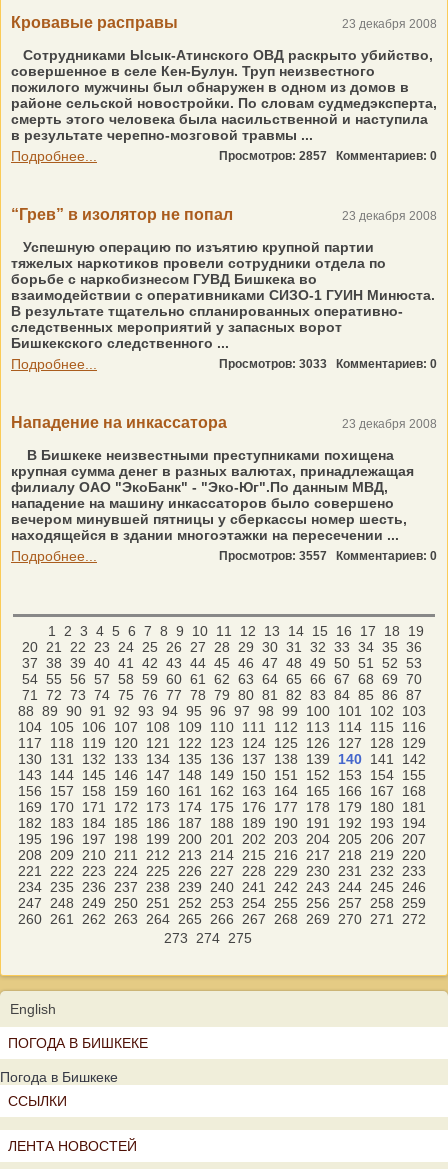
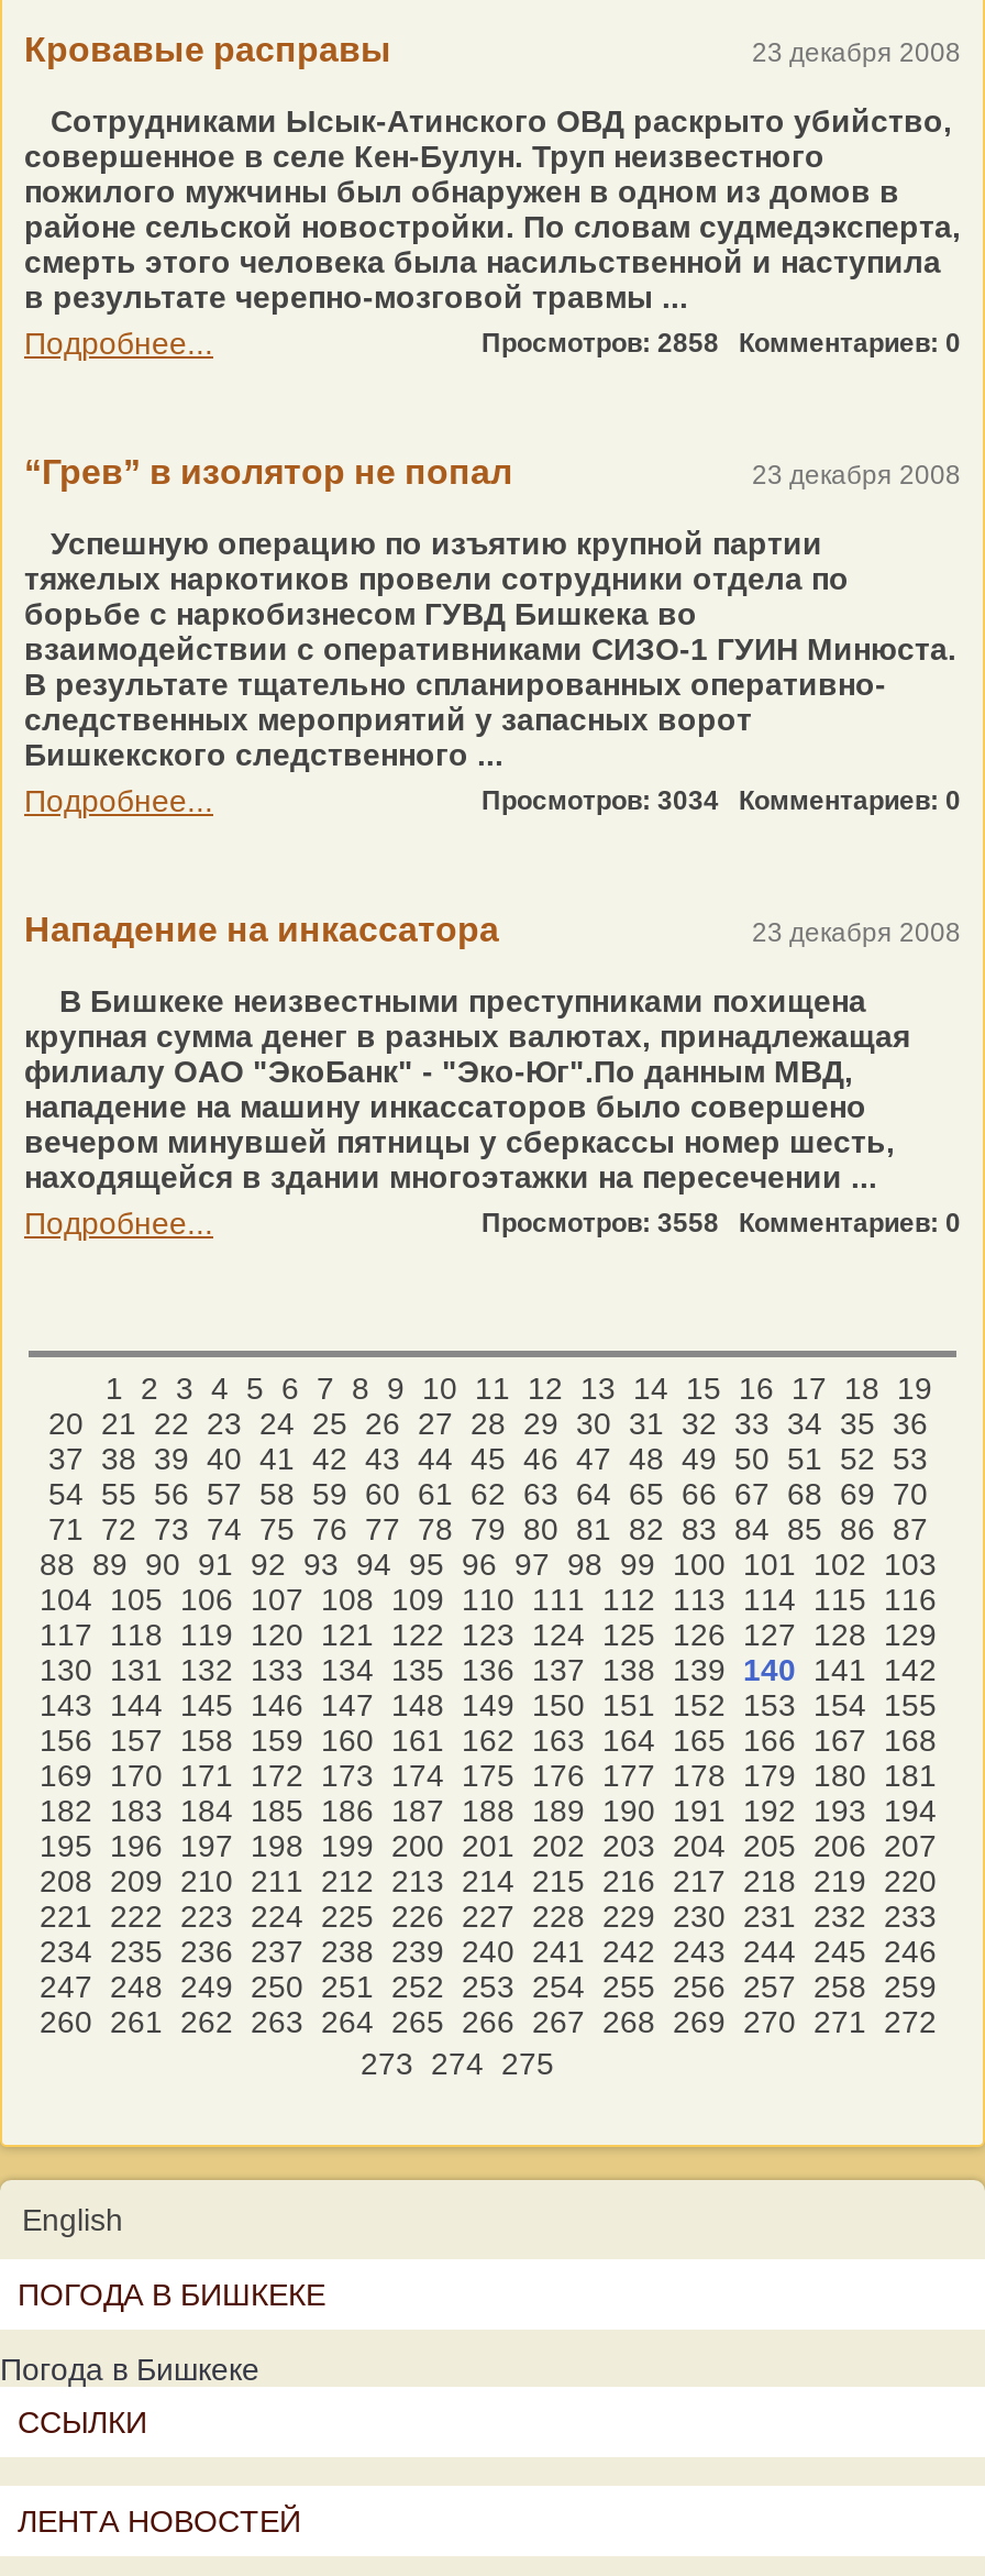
- Просмотров: 2857 Комментариев: 0
+ Просмотров: 2858 Комментариев: 0

- Просмотров: 3033 Комментариев: 0
+ Просмотров: 3034 Комментариев: 0

- Просмотров: 3557 Комментариев: 0
+ Просмотров: 3558 Комментариев: 0
